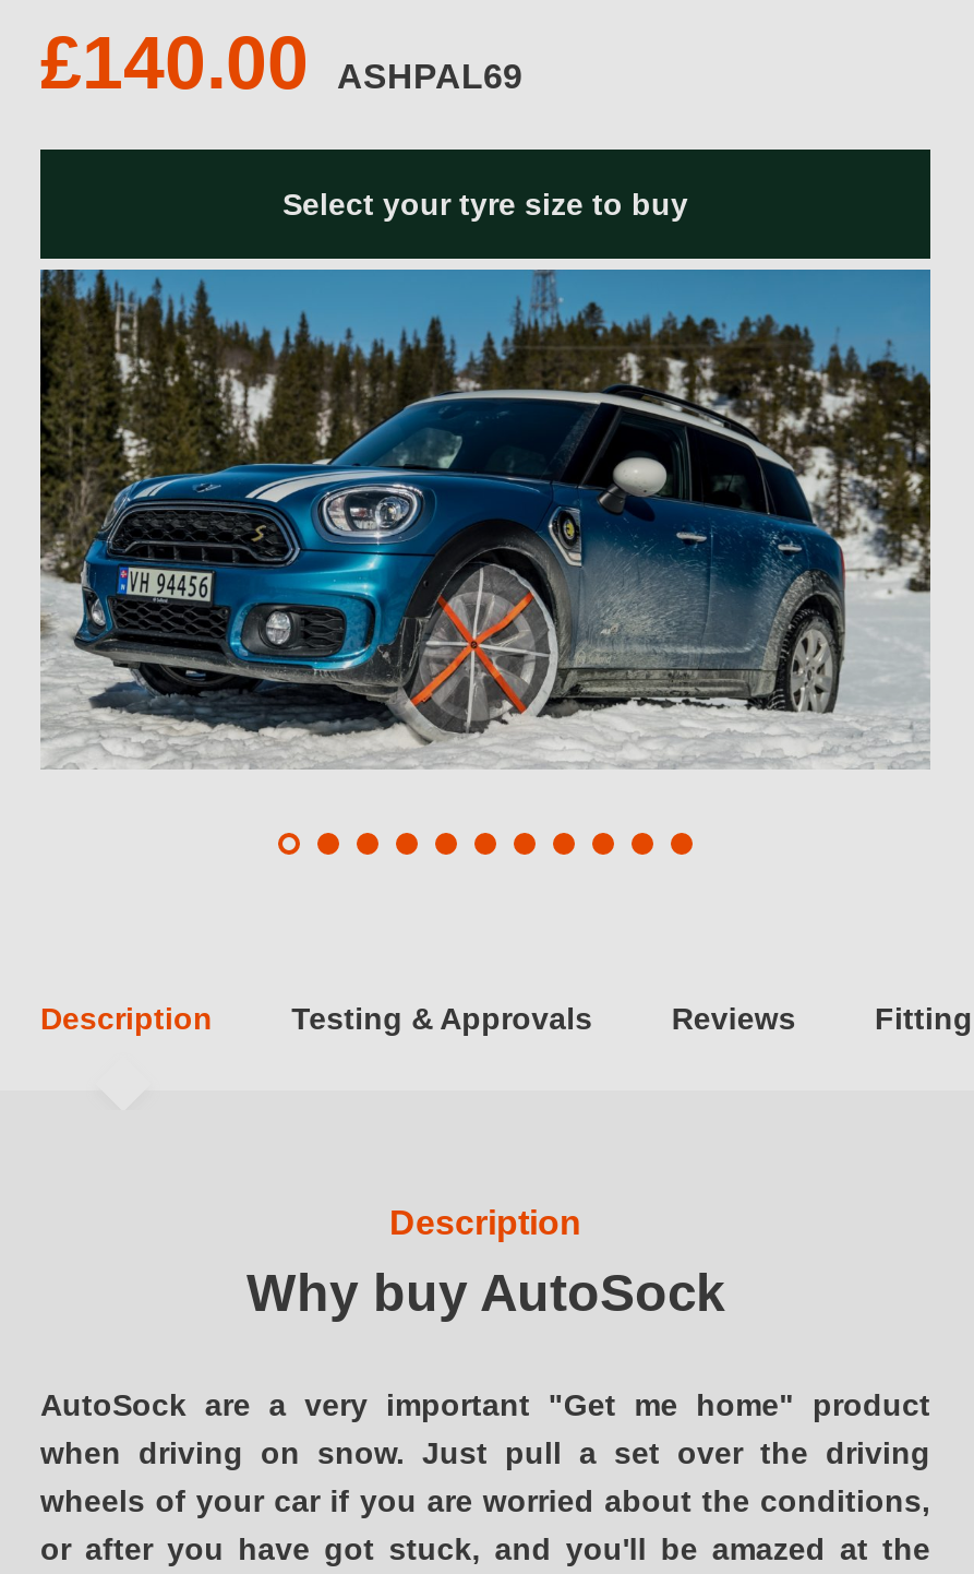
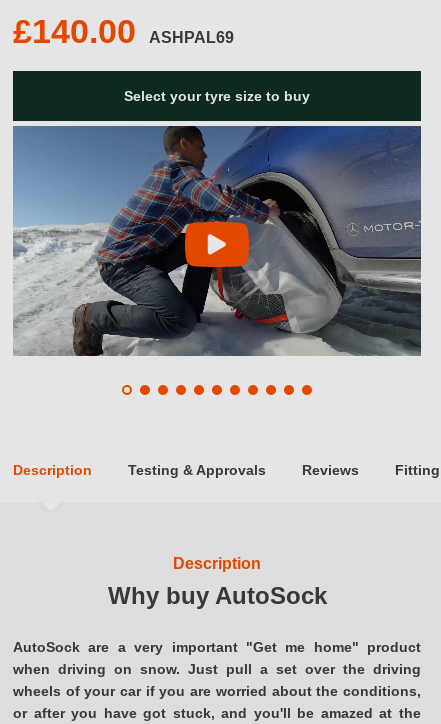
- [image]
+ [image]
